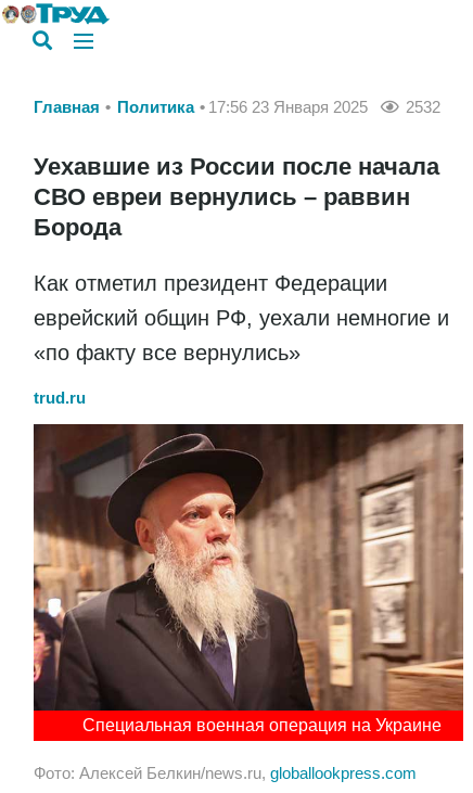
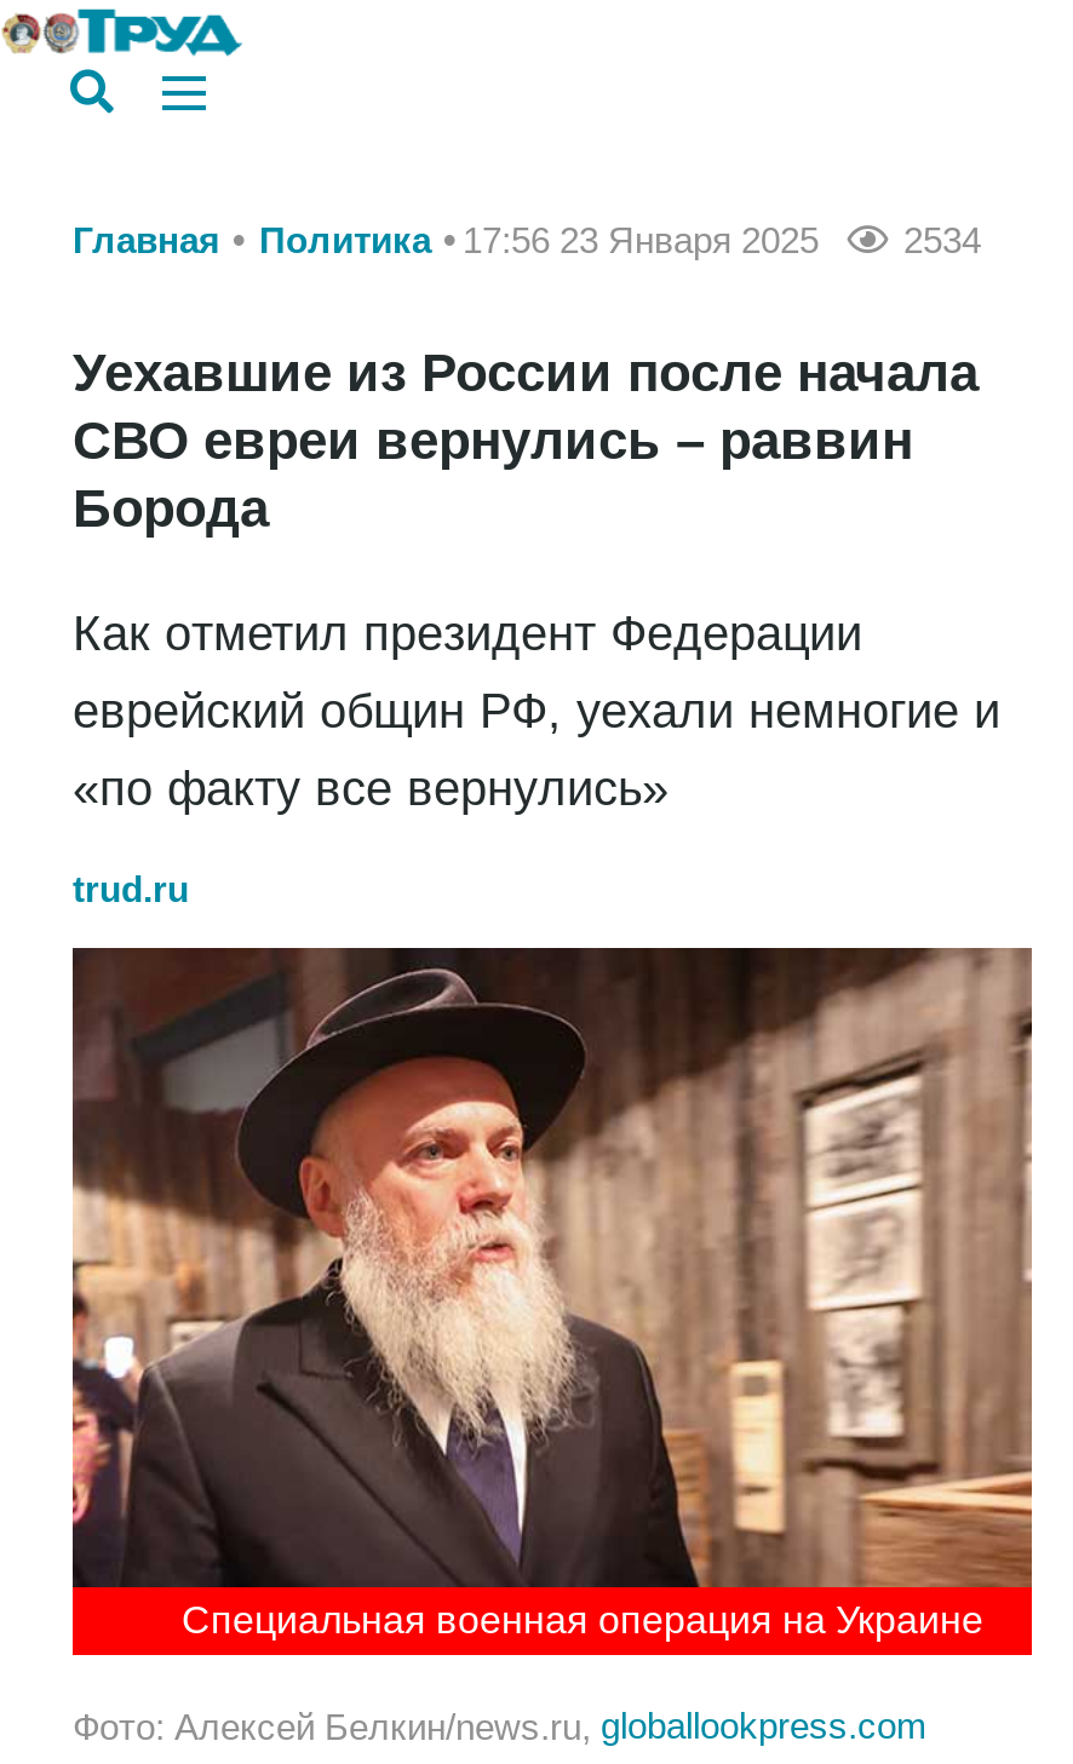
- 2532
+ 2534
